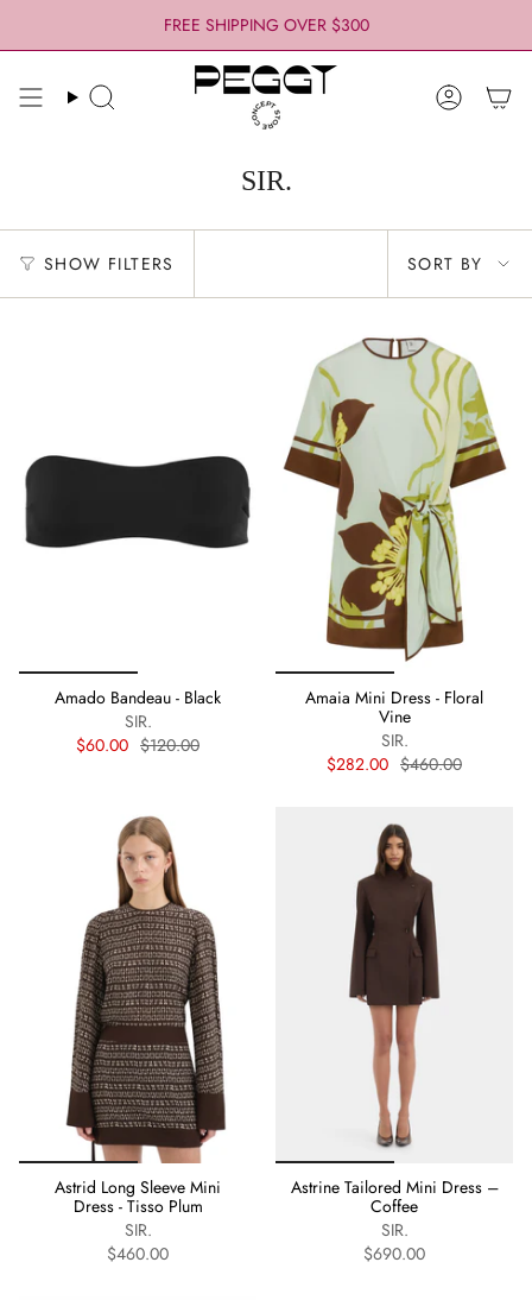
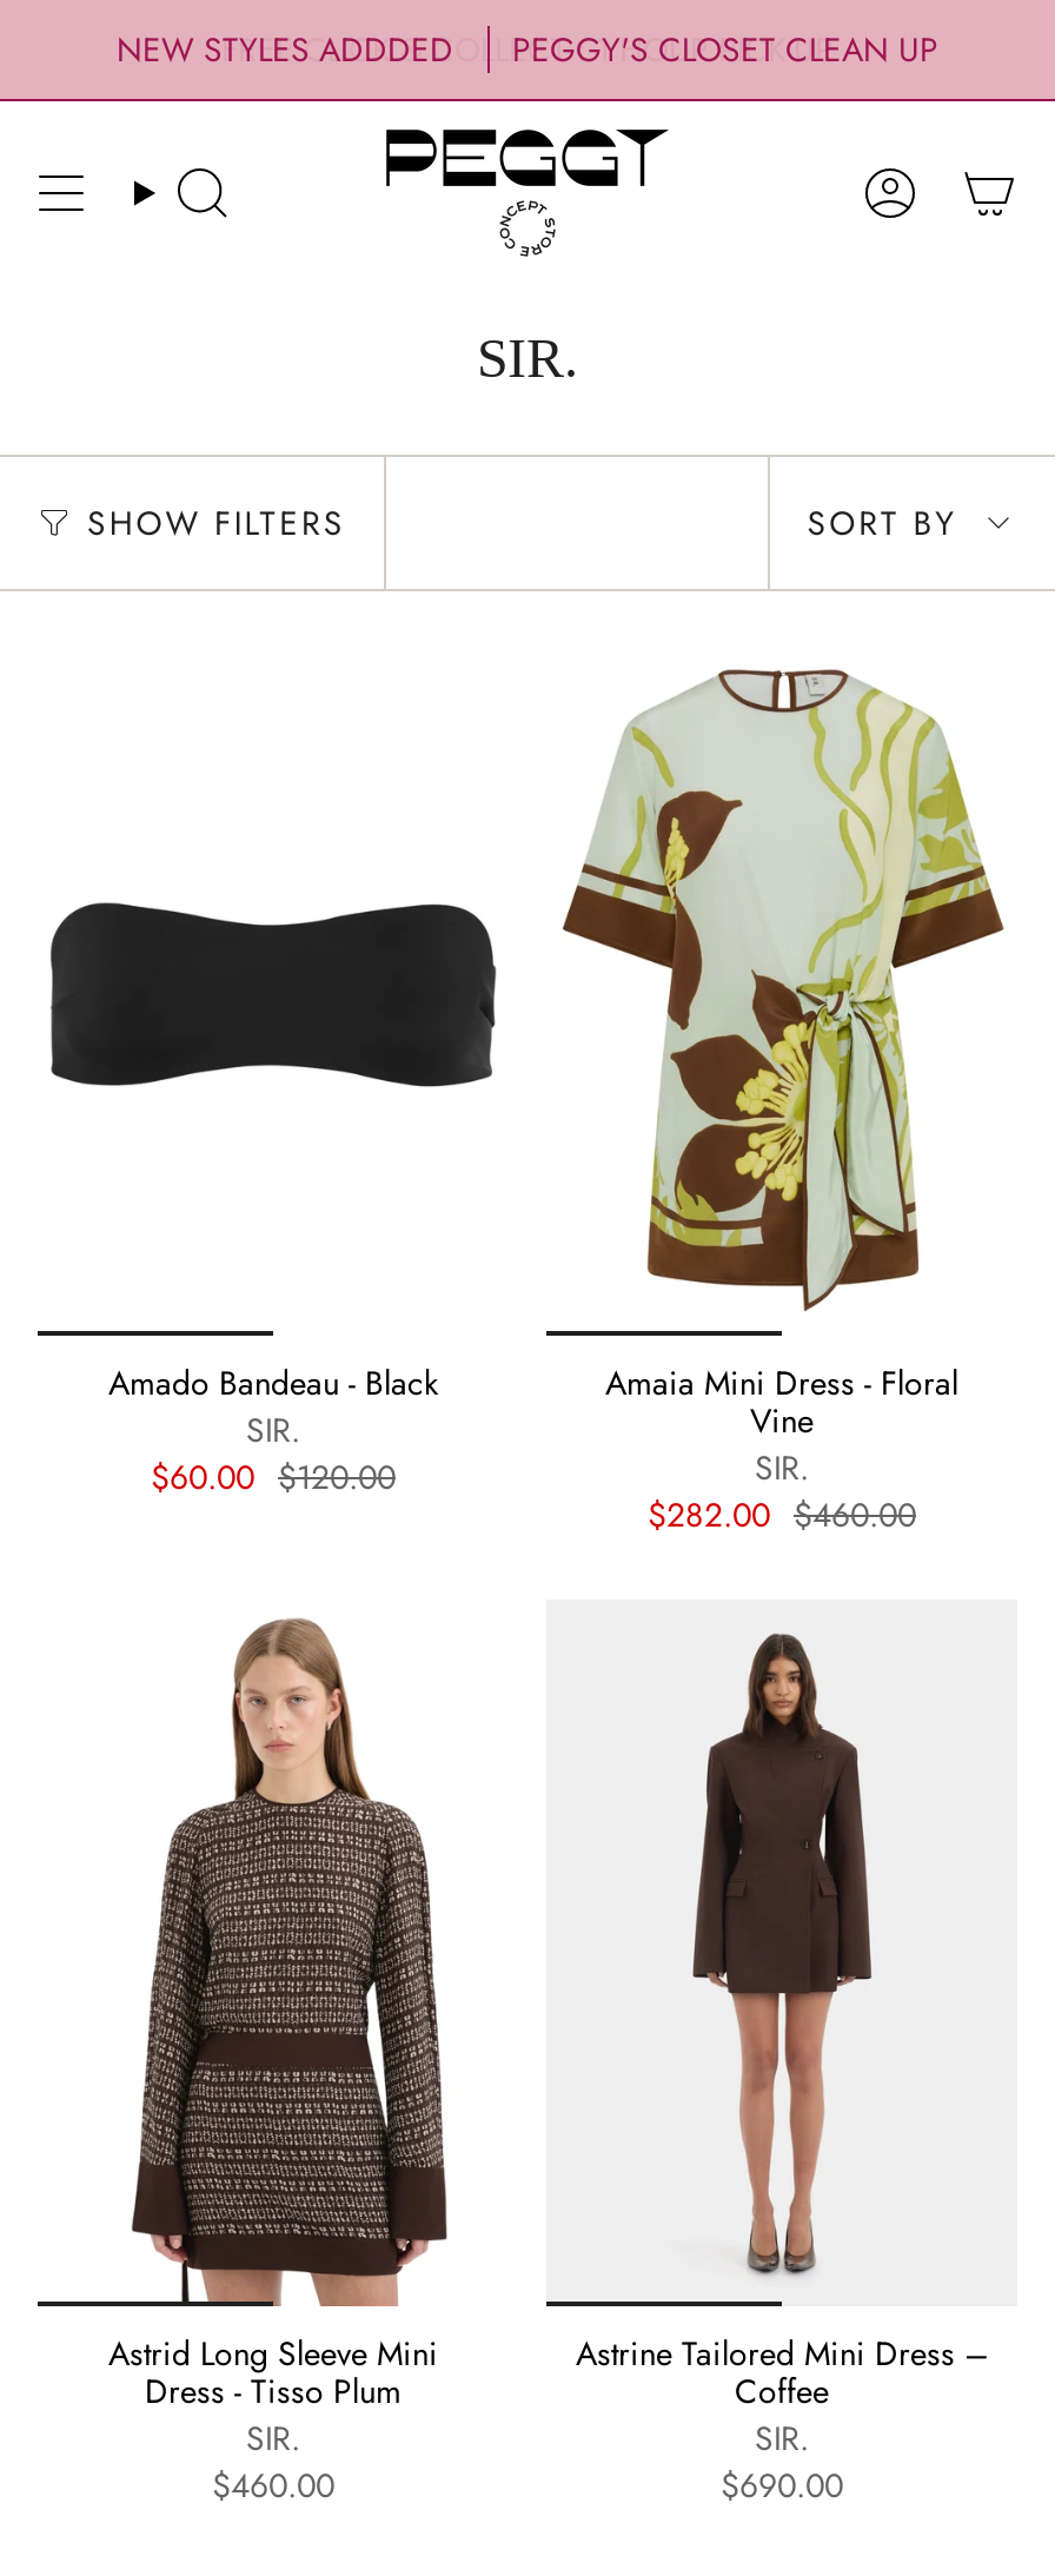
- FREE SHIPPING OVER $300
+ NEW STYLES ADDDED
+ PEGGY'S CLOSET CLEAN UP
